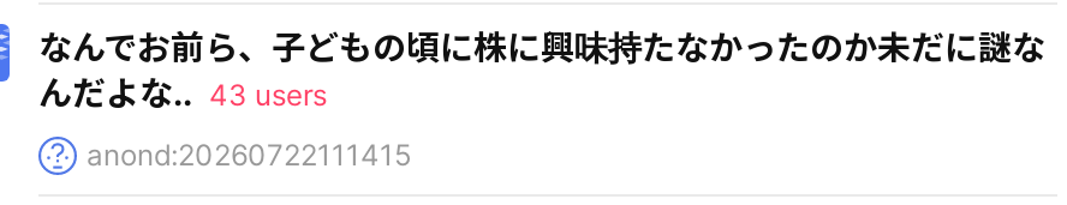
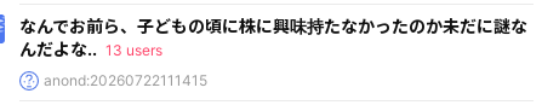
- んだよな.. 43 users
+ んだよな.. 13 users
